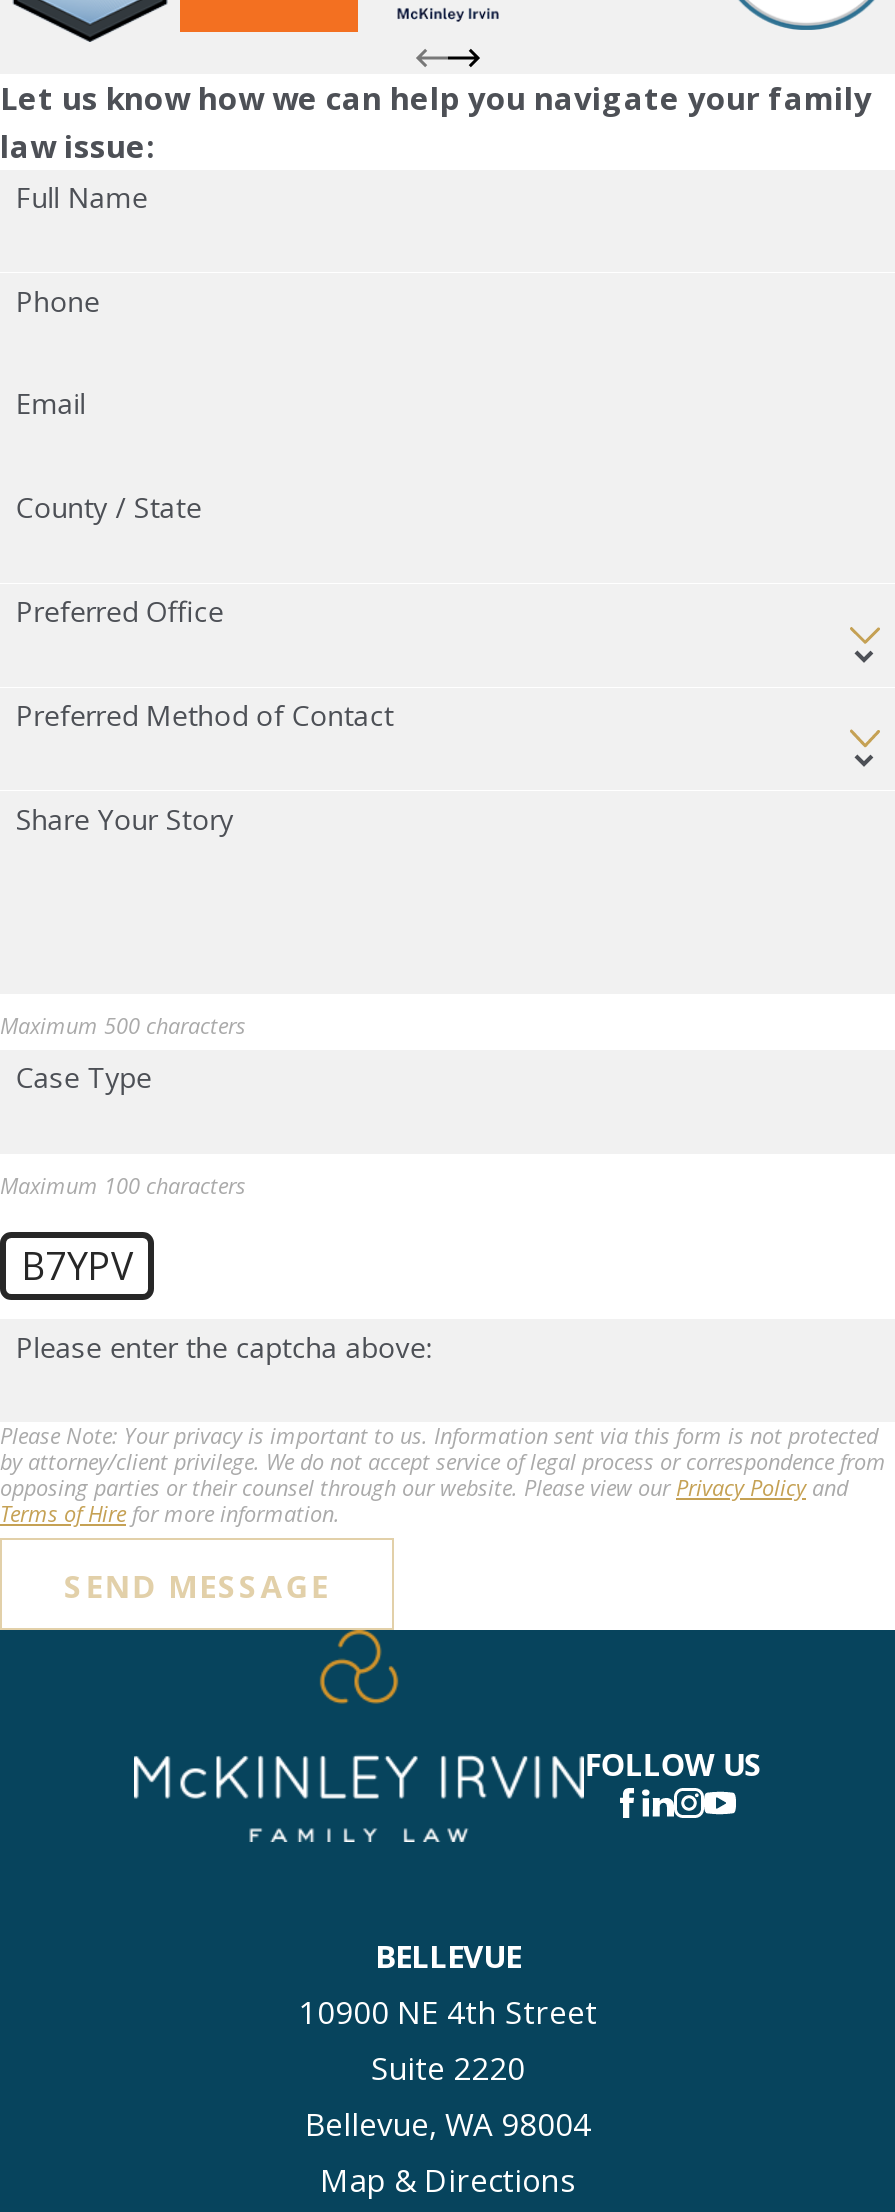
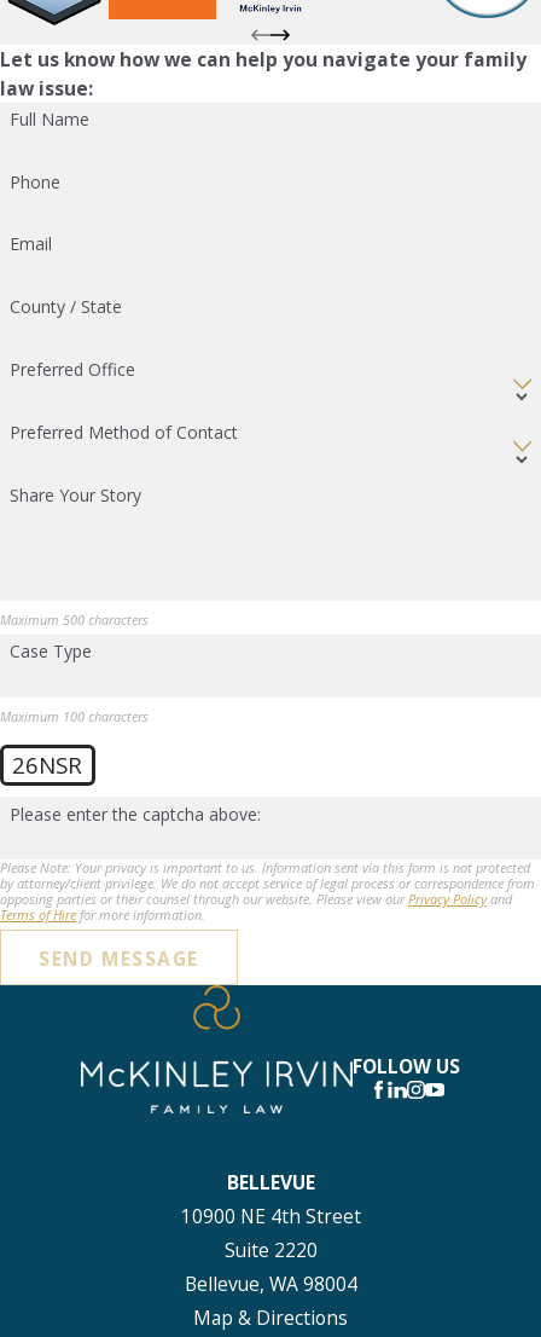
- B7YPV
+ 26NSR
